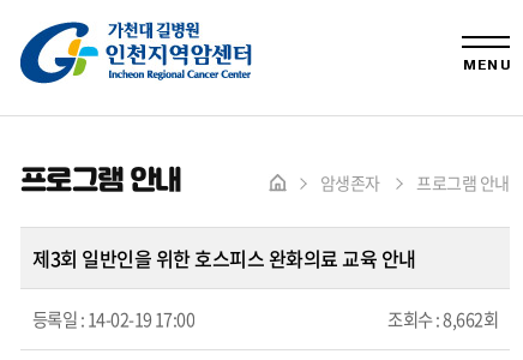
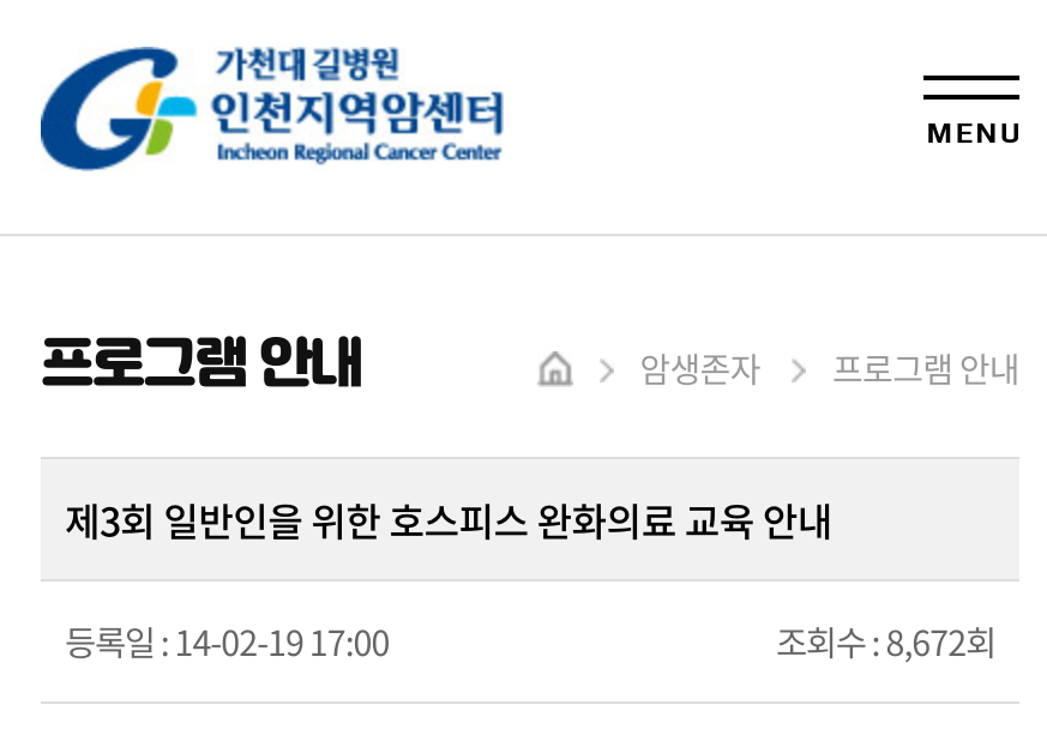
- 조회수 : 8,662회
+ 조회수 : 8,672회
